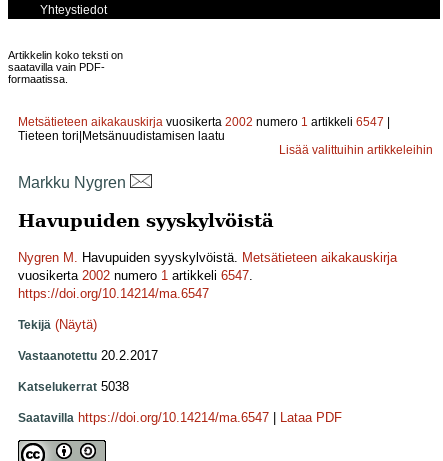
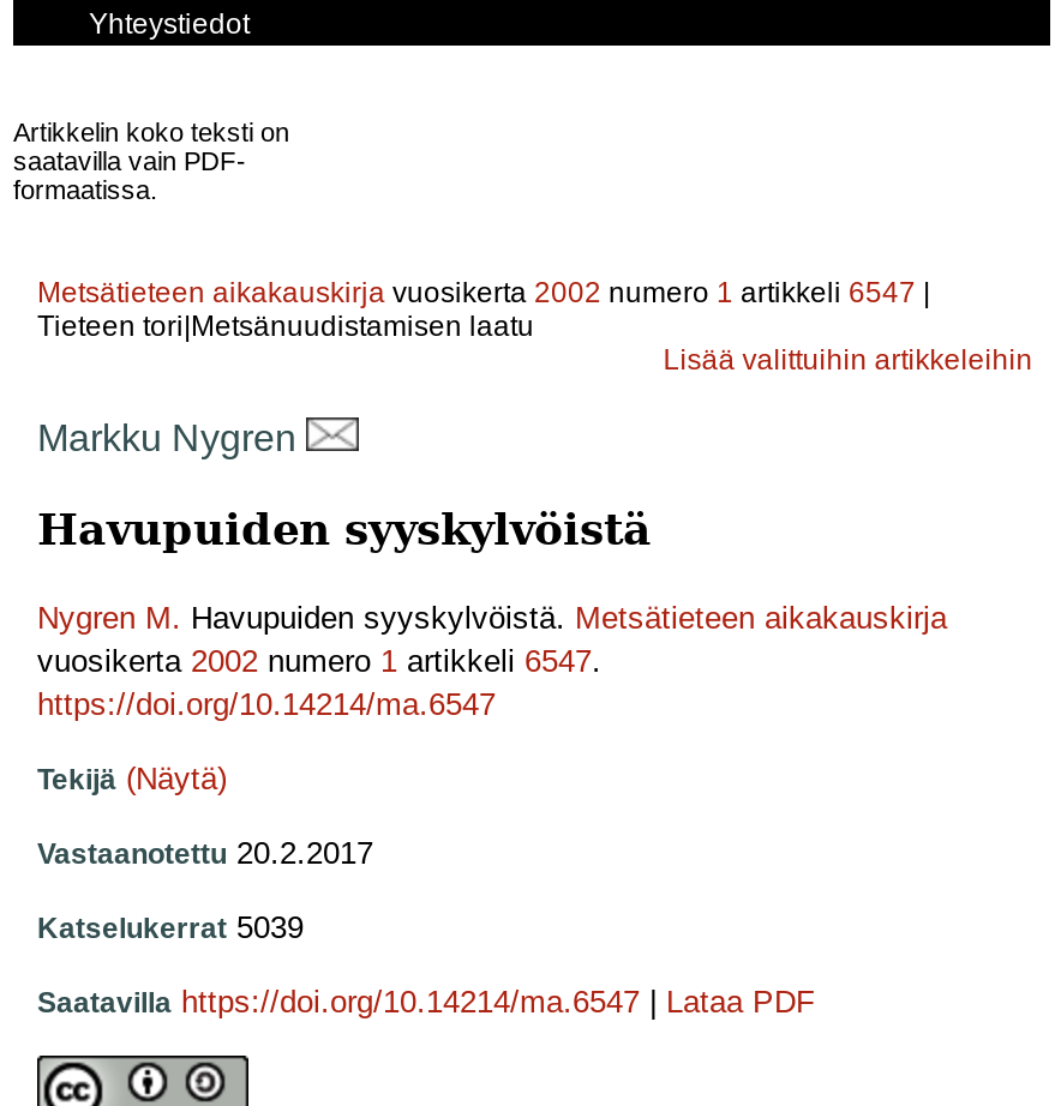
- Katselukerrat 5038
+ Katselukerrat 5039
